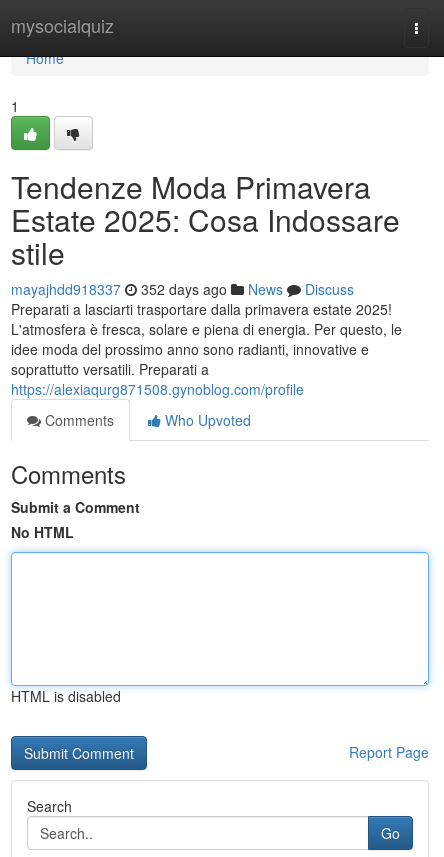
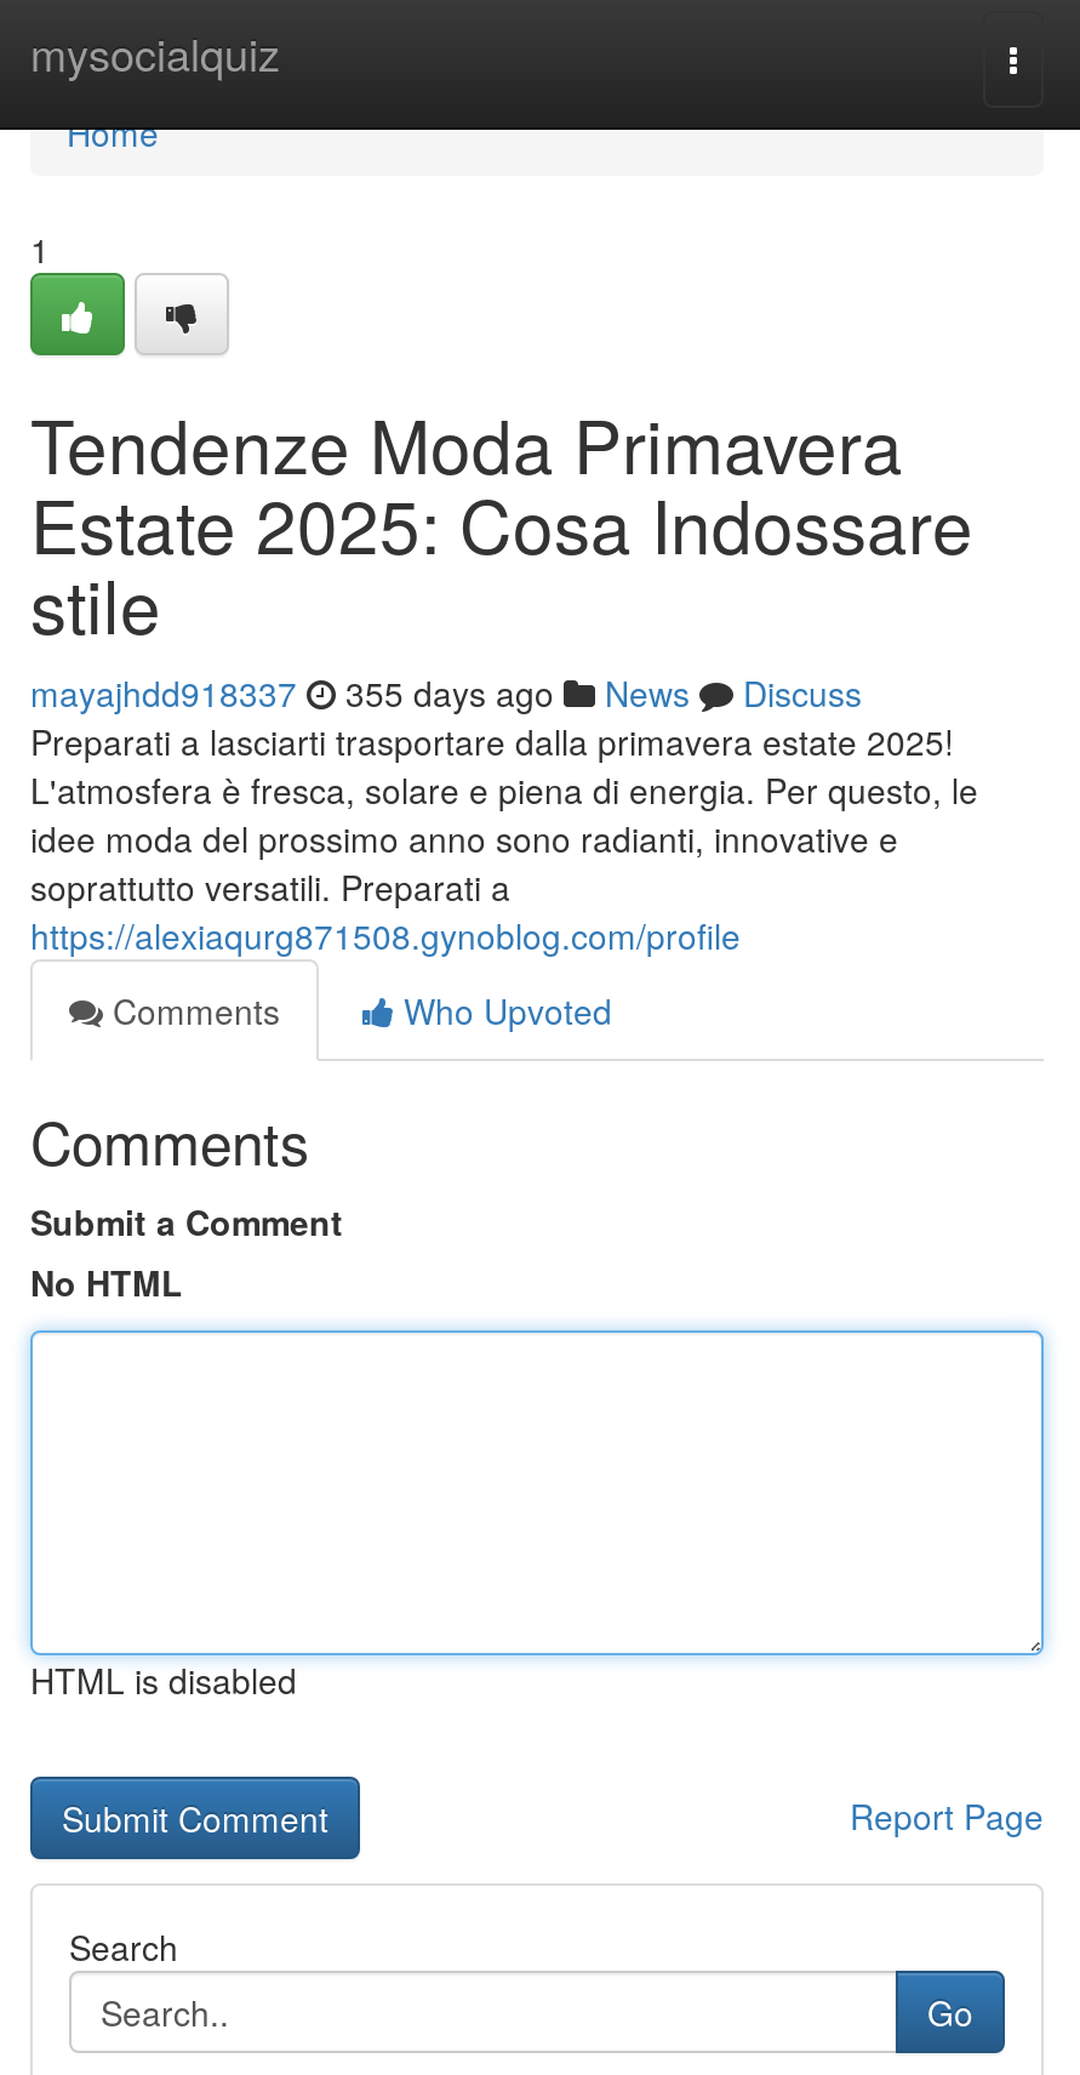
- mayajhdd918337 352 days ago News Discuss
+ mayajhdd918337 355 days ago News Discuss
